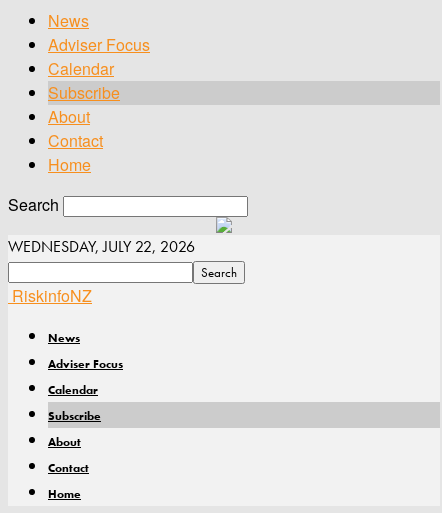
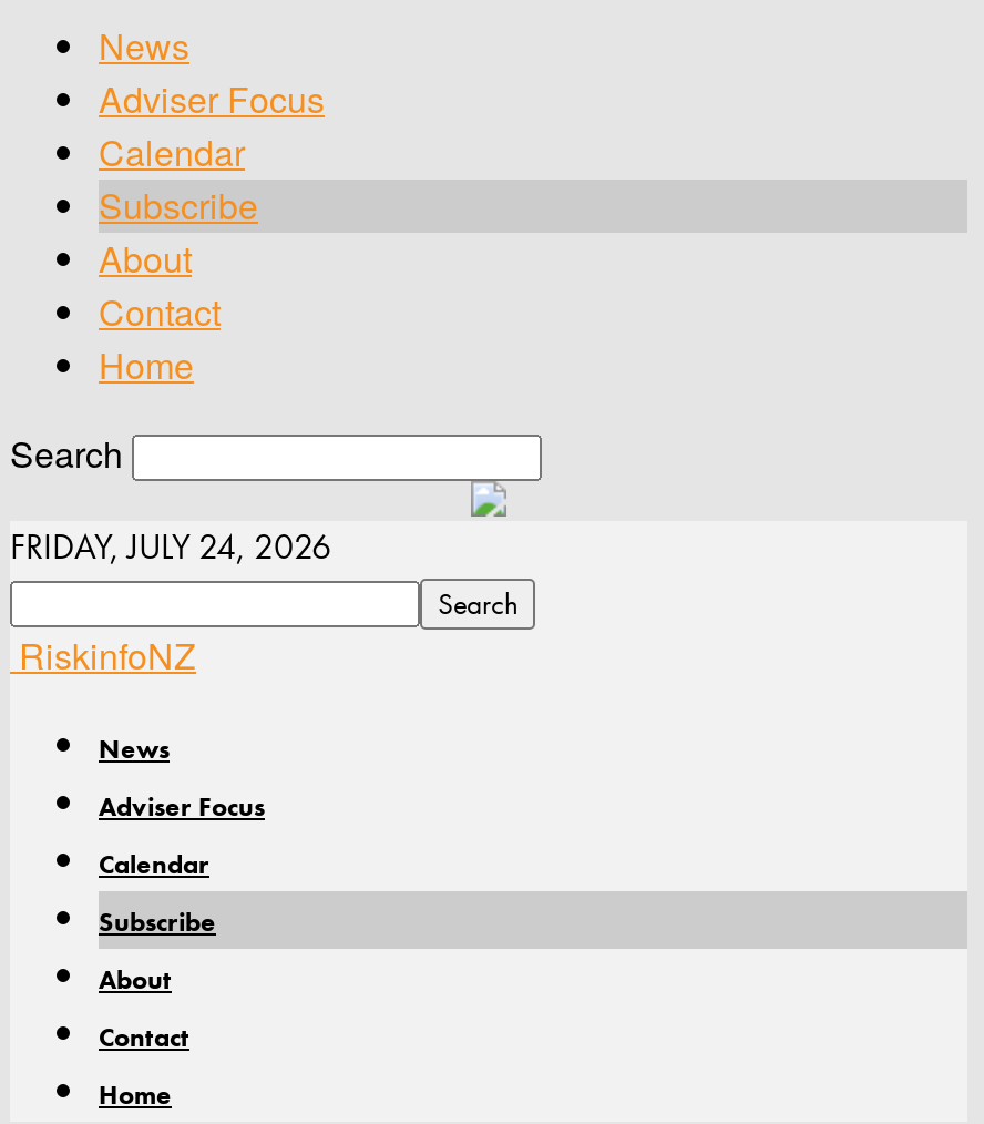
- WEDNESDAY, JULY 22, 2026
+ FRIDAY, JULY 24, 2026
